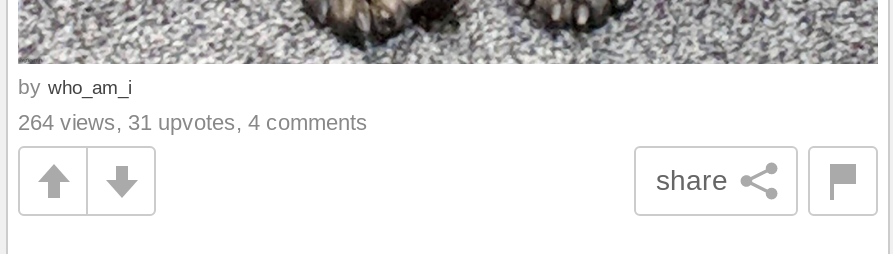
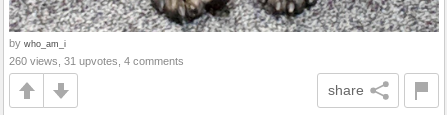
- 264 views, 31 upvotes, 4 comments
+ 260 views, 31 upvotes, 4 comments
